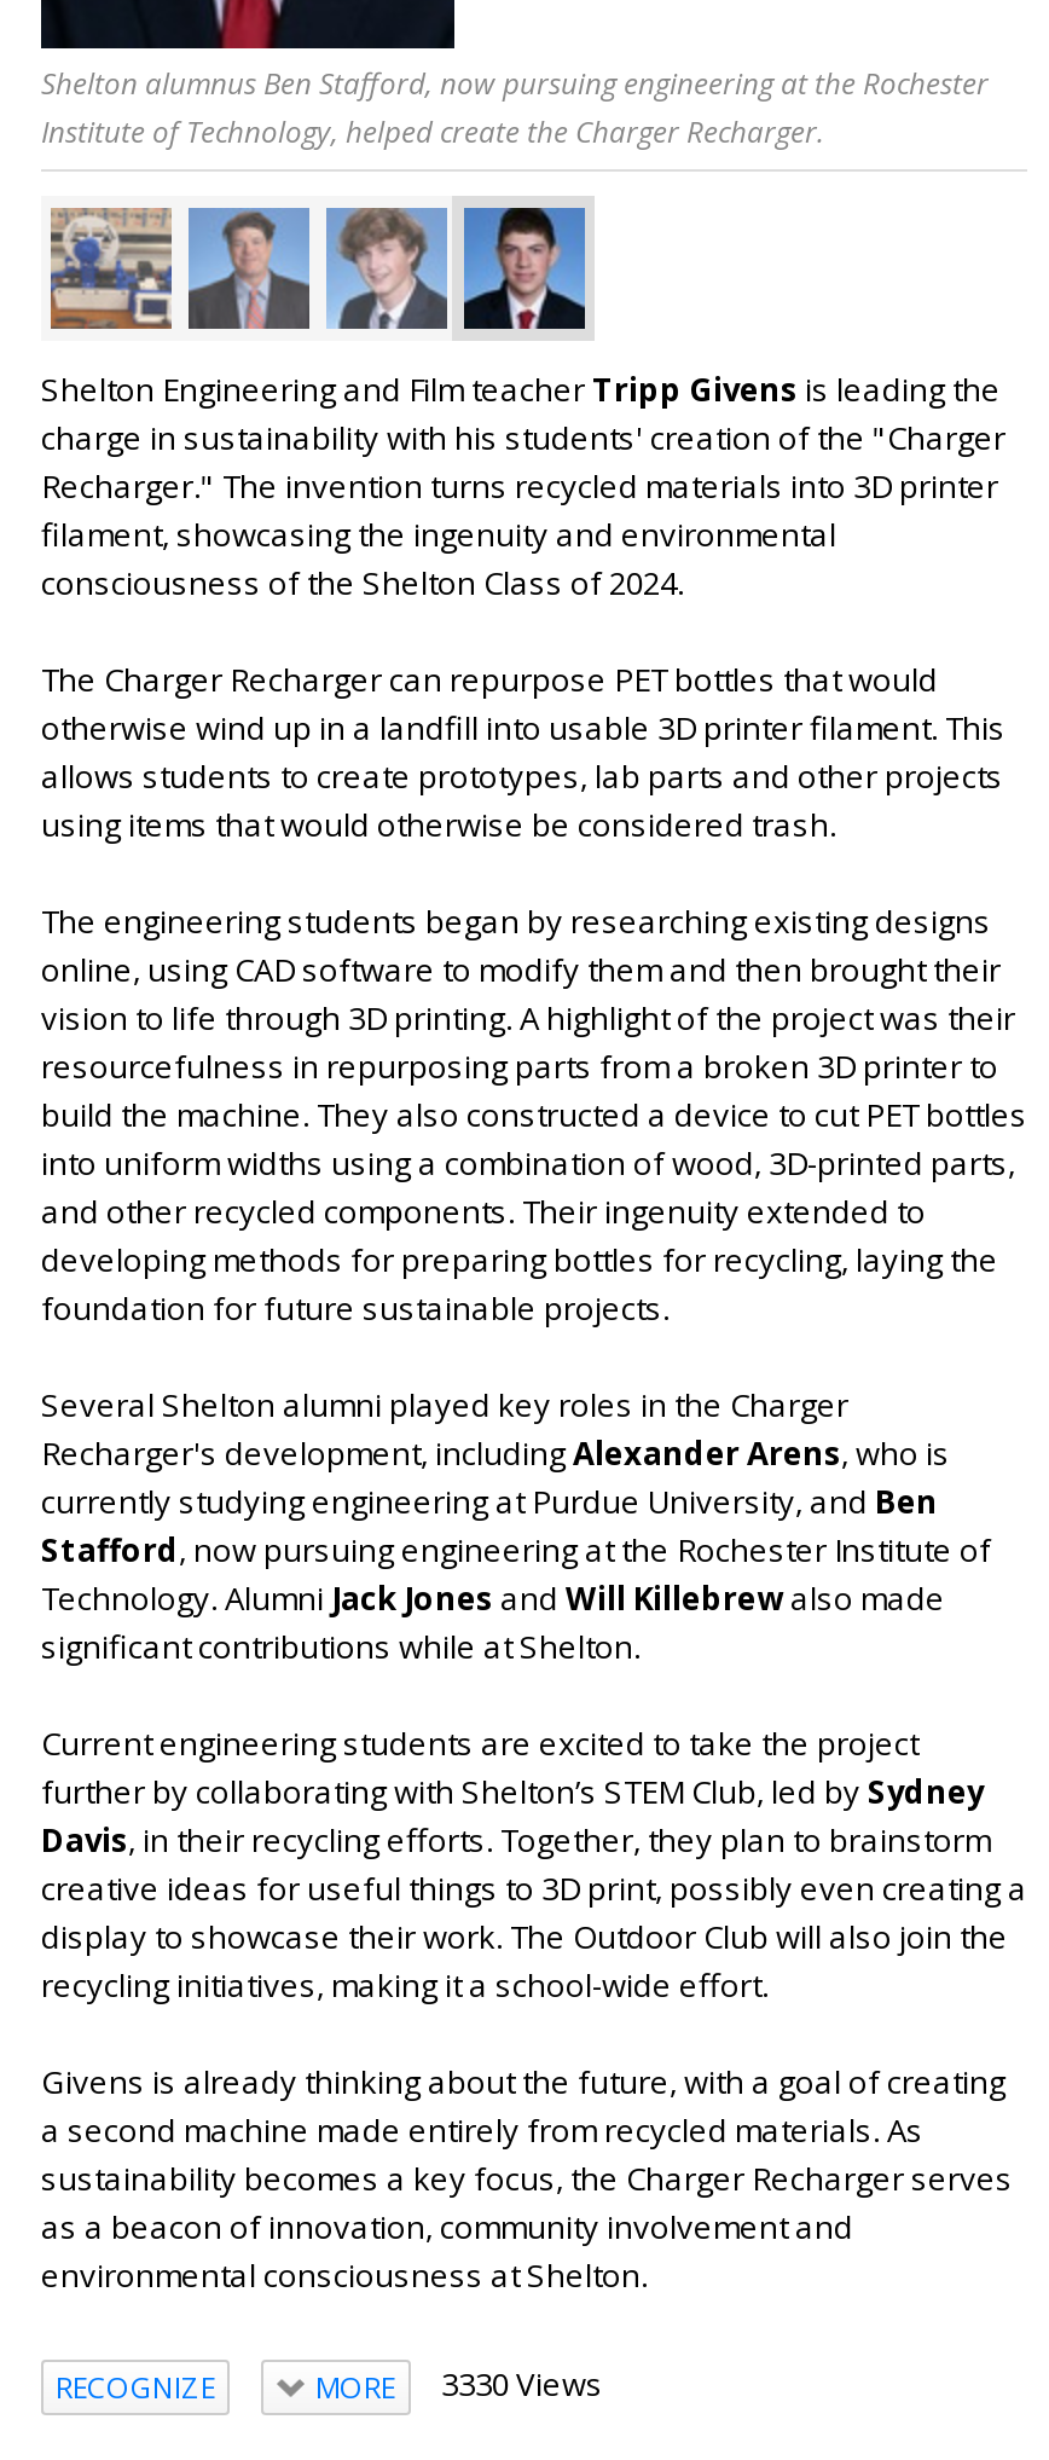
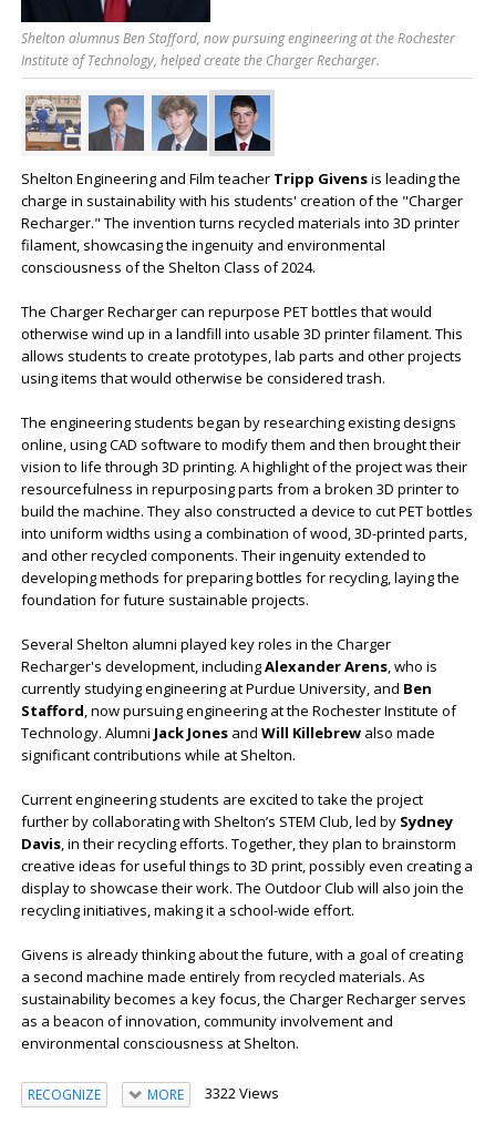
- MORE 3330 Views
+ MORE 3322 Views
